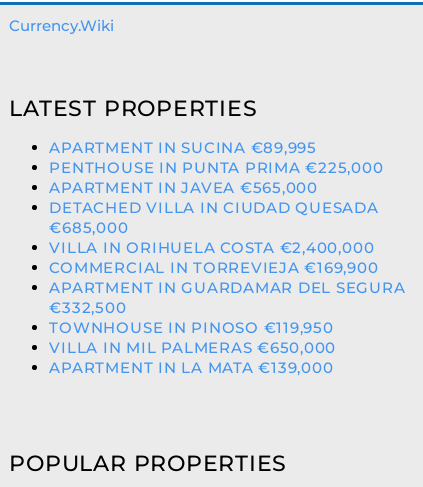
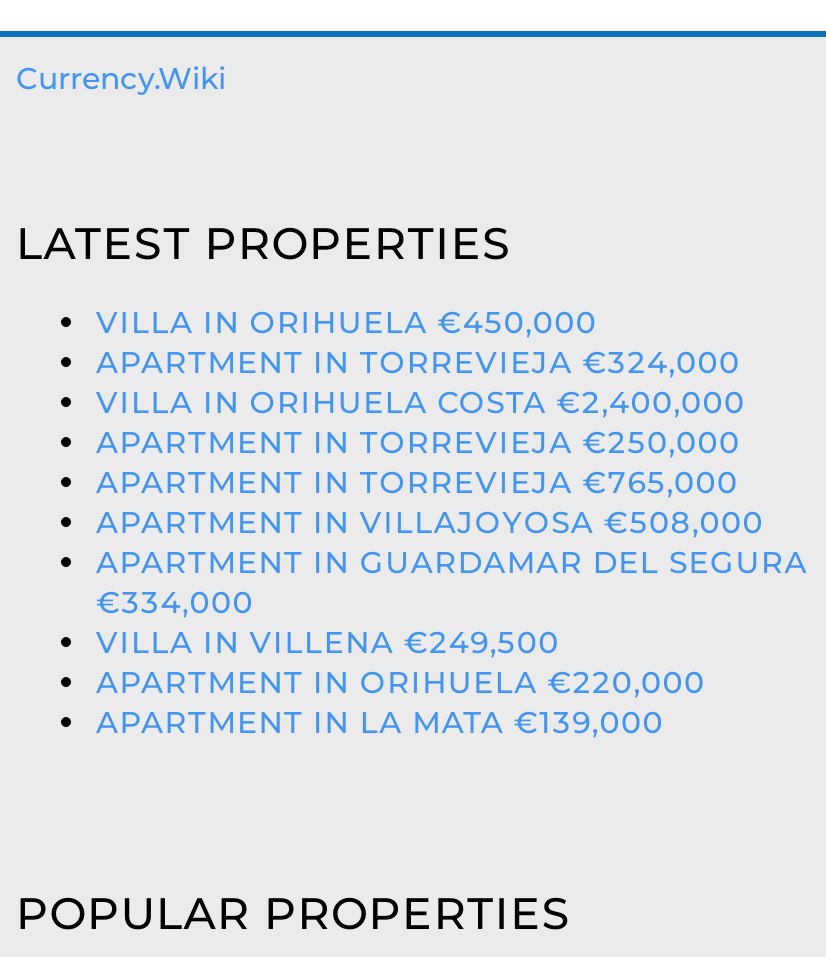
- APARTMENT IN SUCINA €89,995
- PENTHOUSE IN PUNTA PRIMA €225,000
- APARTMENT IN JAVEA €565,000
- DETACHED VILLA IN CIUDAD QUESADA
- €685,000
+ VILLA IN ORIHUELA €450,000
+ APARTMENT IN TORREVIEJA €324,000

moved up: VILLA IN ORIHUELA COSTA €2,400,000

- COMMERCIAL IN TORREVIEJA €169,900
+ APARTMENT IN TORREVIEJA €250,000
+ APARTMENT IN TORREVIEJA €765,000
+ APARTMENT IN VILLAJOYOSA €508,000

- €332,500
- TOWNHOUSE IN PINOSO €119,950
- VILLA IN MIL PALMERAS €650,000
+ €334,000
+ VILLA IN VILLENA €249,500
+ APARTMENT IN ORIHUELA €220,000
